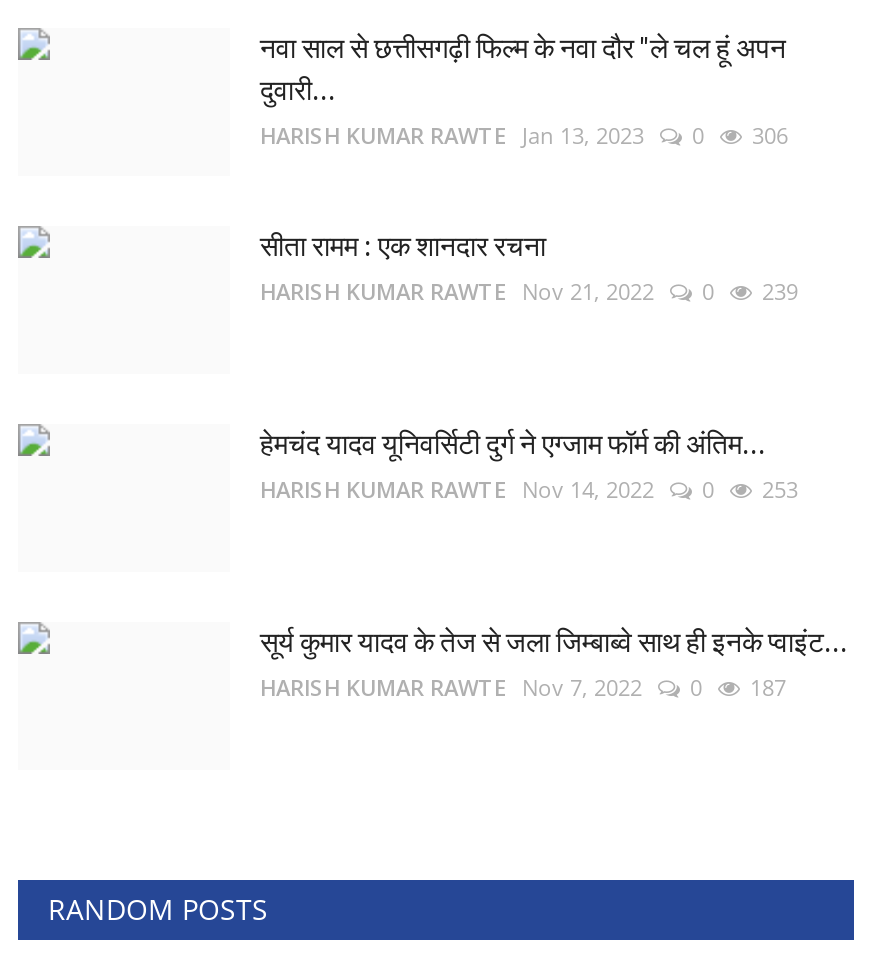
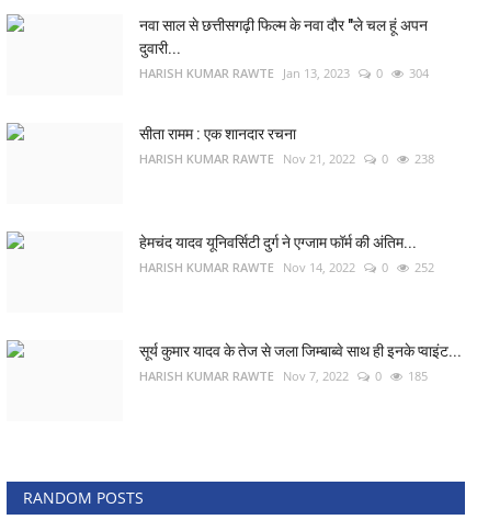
- HARISH KUMAR RAWTE Jan 13, 2023 0 306
+ HARISH KUMAR RAWTE Jan 13, 2023 0 304

- HARISH KUMAR RAWTE Nov 21, 2022 0 239
+ HARISH KUMAR RAWTE Nov 21, 2022 0 238

- HARISH KUMAR RAWTE Nov 14, 2022 0 253
+ HARISH KUMAR RAWTE Nov 14, 2022 0 252

- HARISH KUMAR RAWTE Nov 7, 2022 0 187
+ HARISH KUMAR RAWTE Nov 7, 2022 0 185
